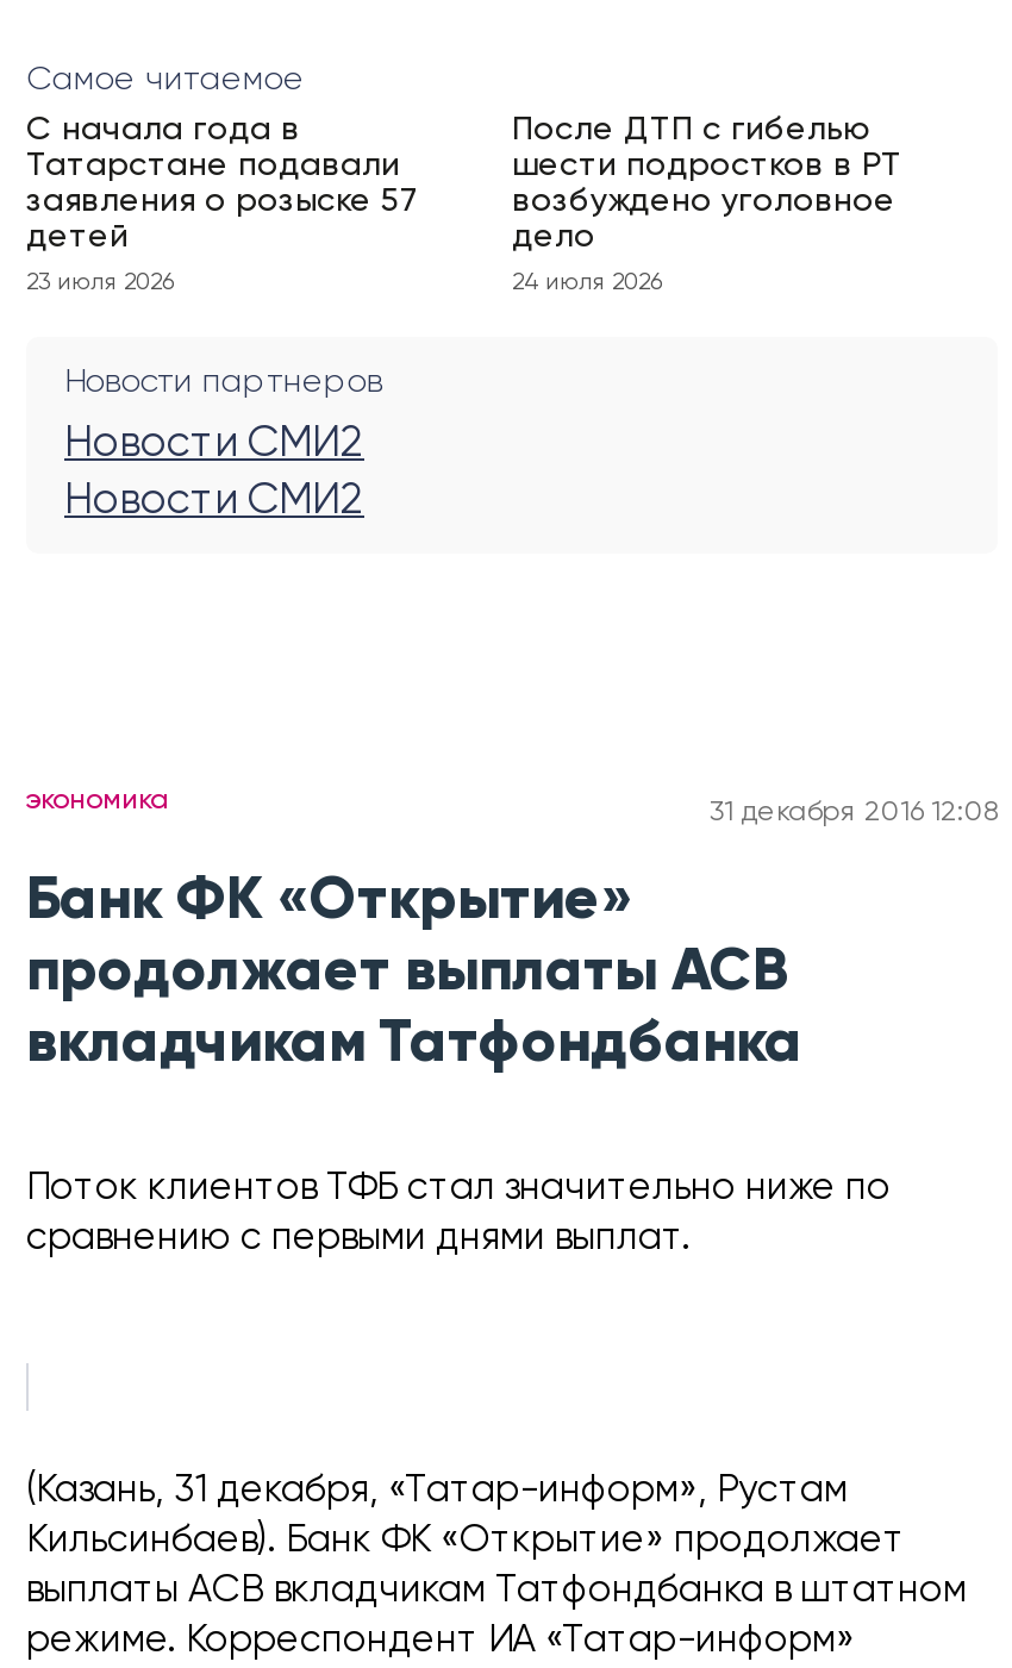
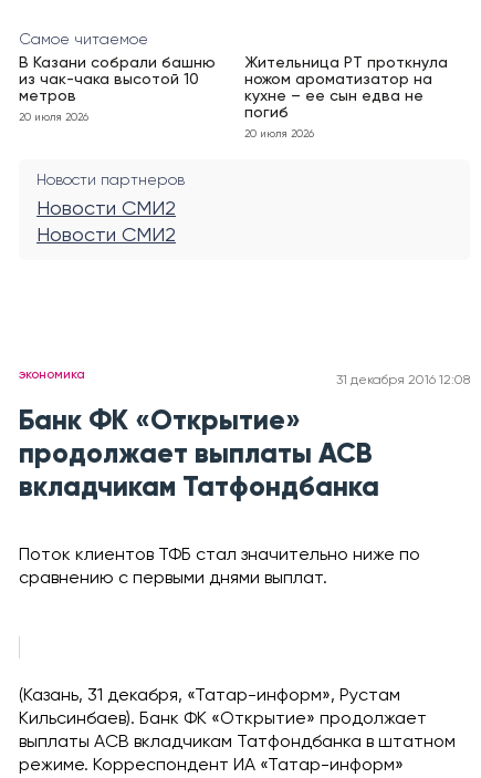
- С начала года в
- Татарстане подавали
- заявления о розыске 57
- детей
+ В Казани собрали башню
+ из чак-чака высотой 10
+ метров

- После ДТП с гибелью
- шести подростков в РТ
- возбуждено уголовное
- дело
+ Жительница РТ проткнула
+ ножом ароматизатор на
+ кухне – ее сын едва не
+ погиб

- 23 июля 2026
+ 20 июля 2026

- 24 июля 2026
+ 20 июля 2026
